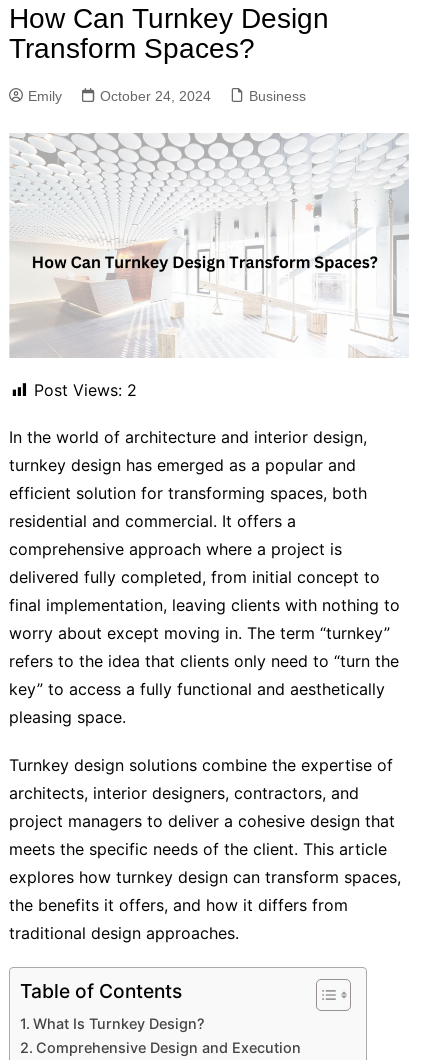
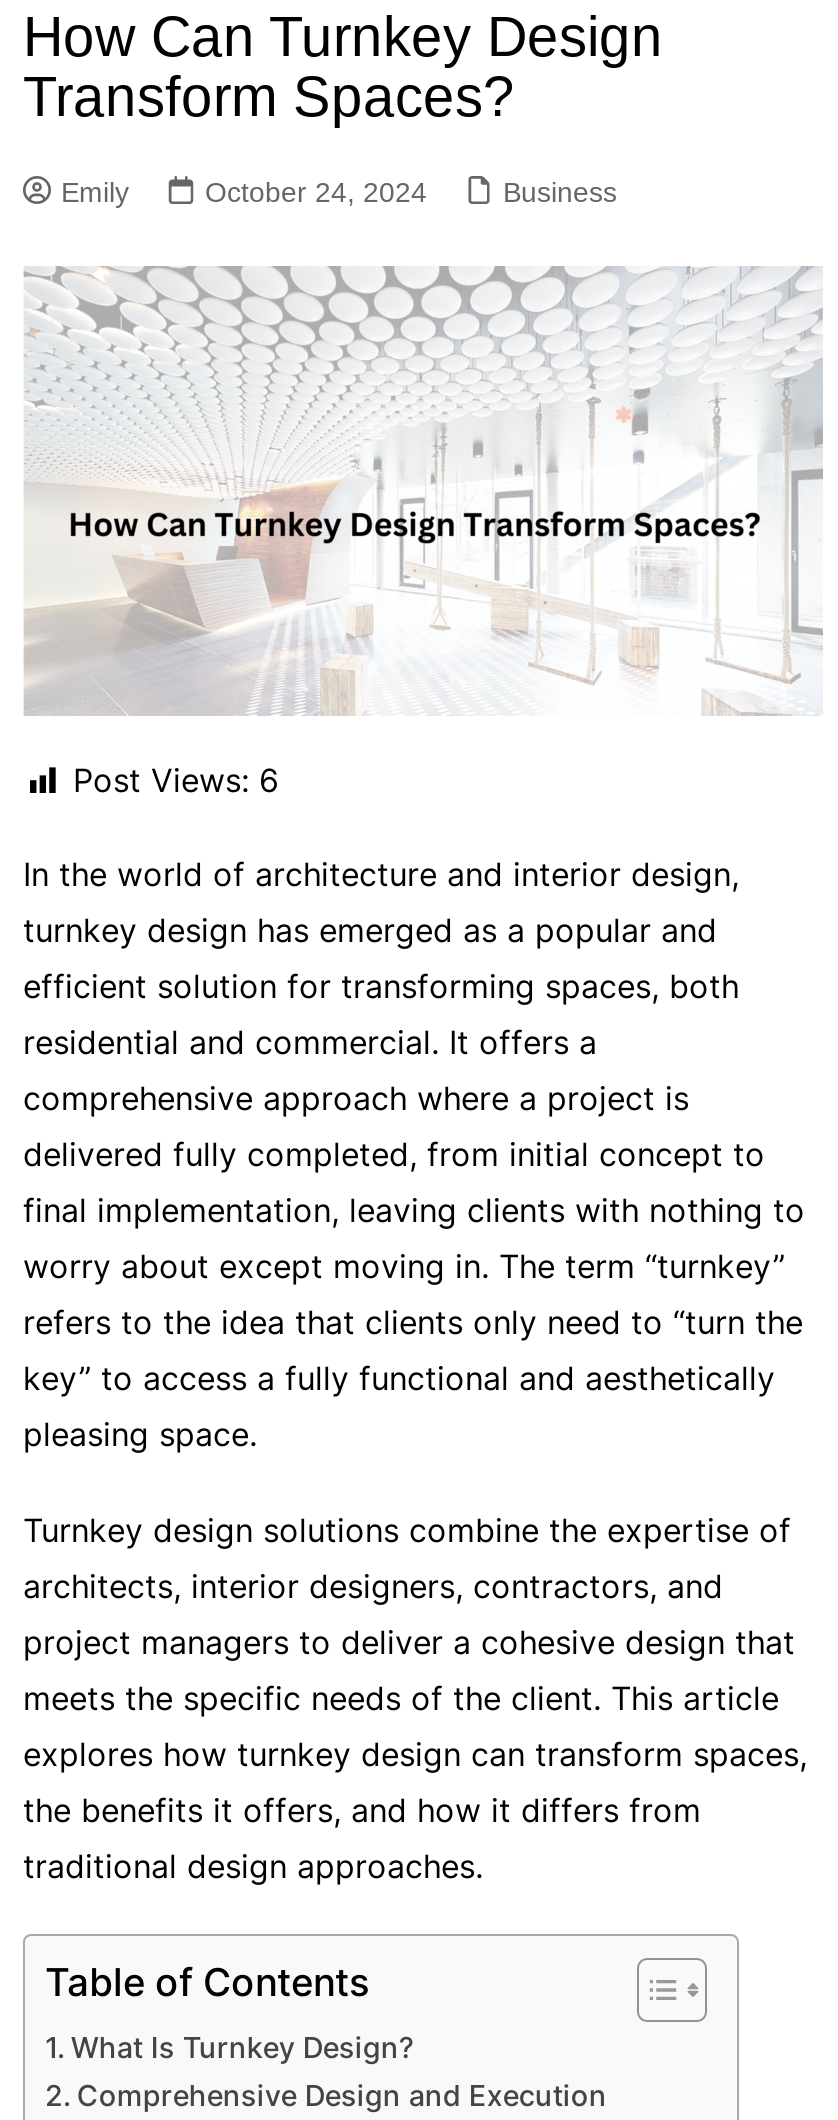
- Post Views: 2
+ Post Views: 6
